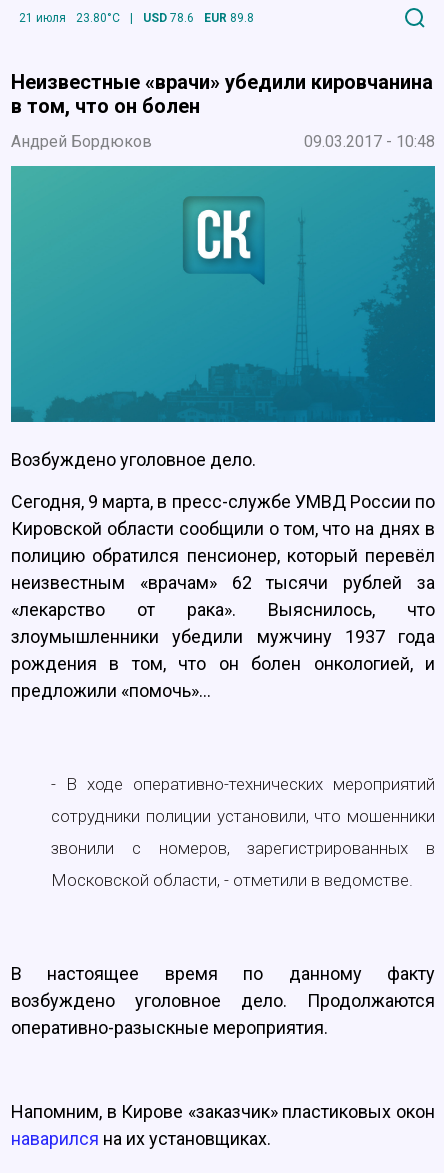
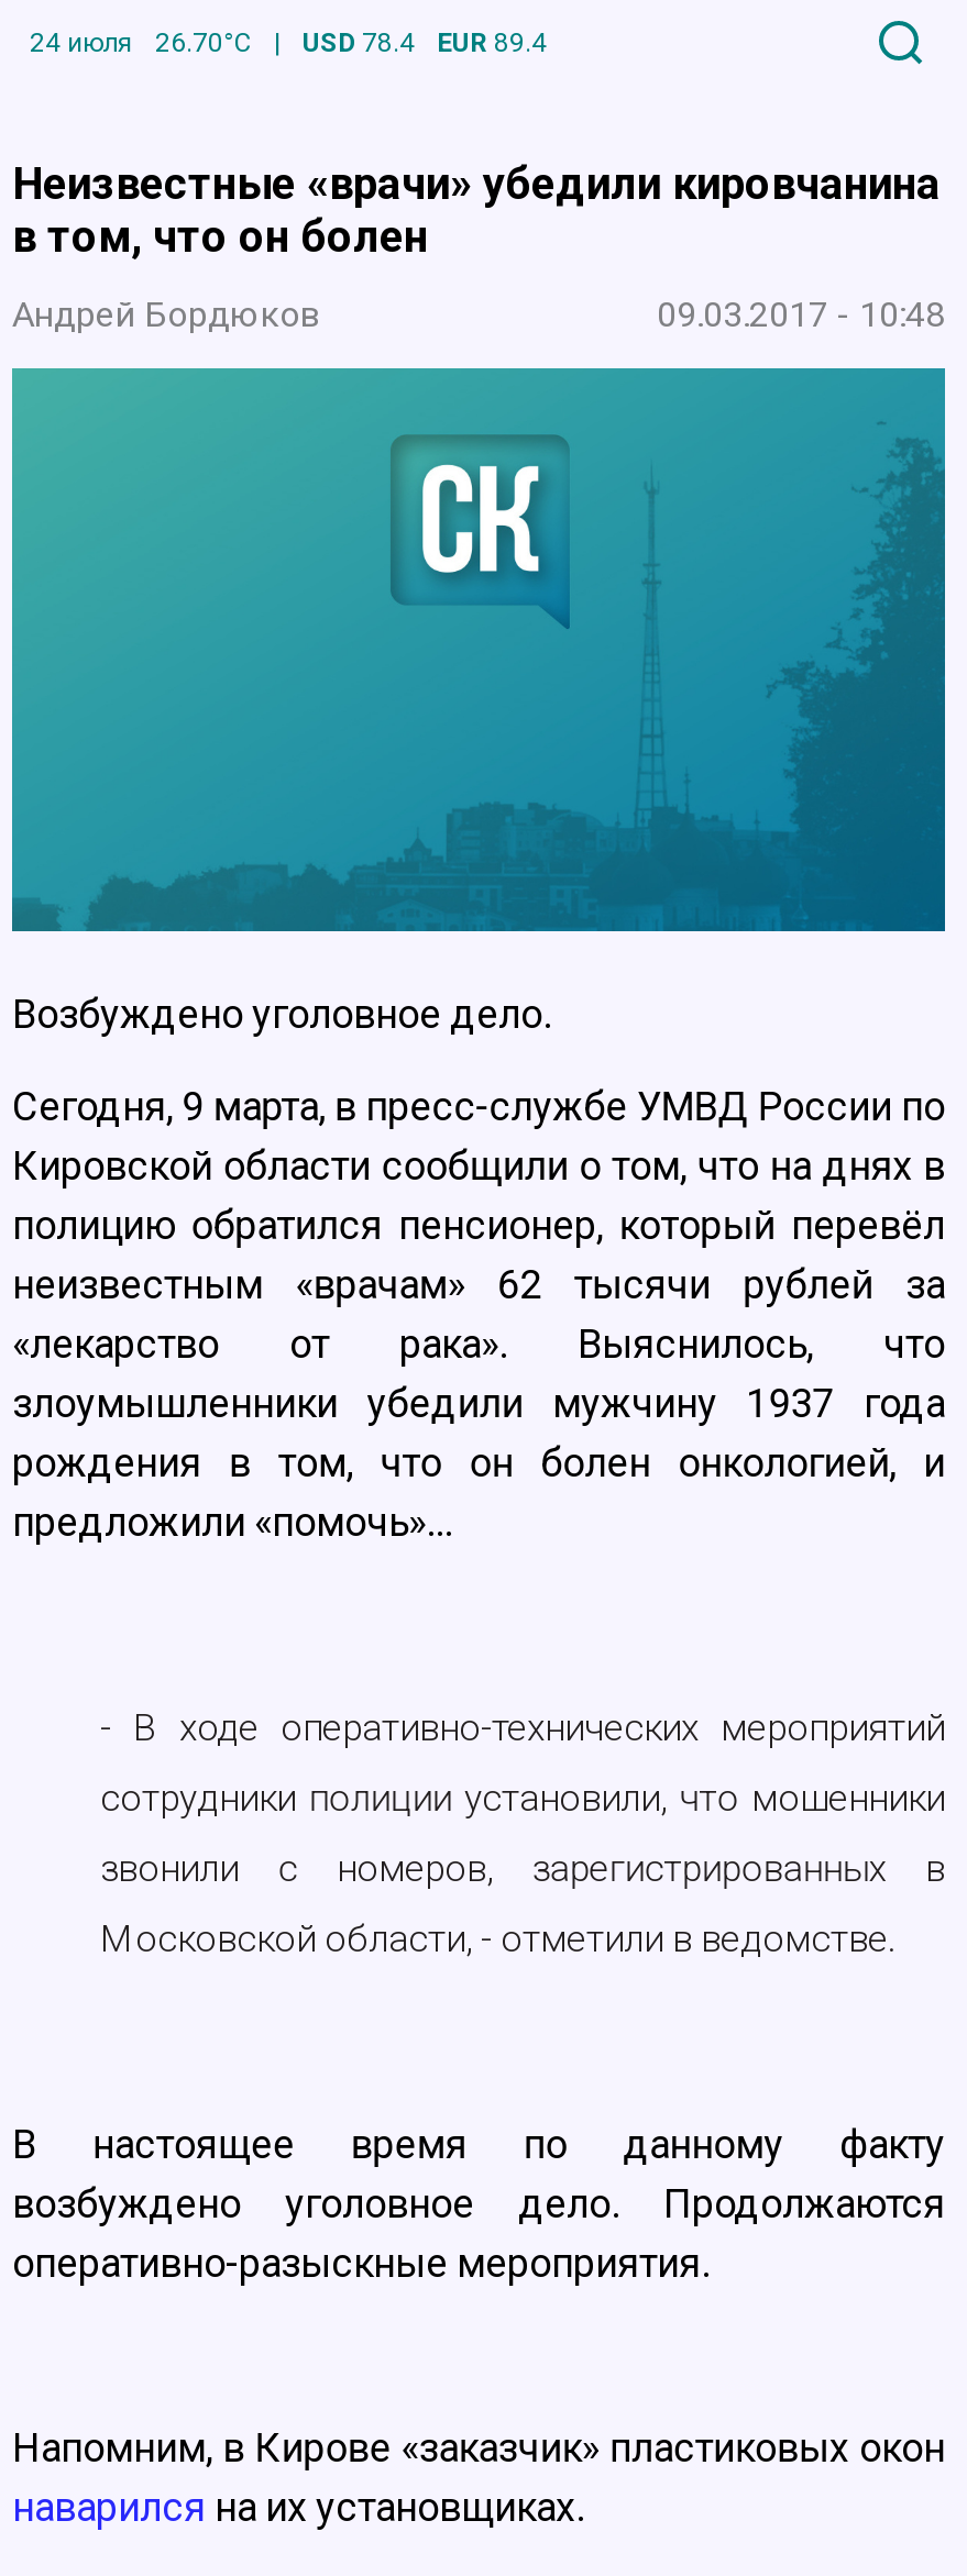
- 21 июля
- 23.80°C
+ 24 июля
+ 26.70°C

- USD 78.6
+ USD 78.4

- EUR 89.8
+ EUR 89.4
